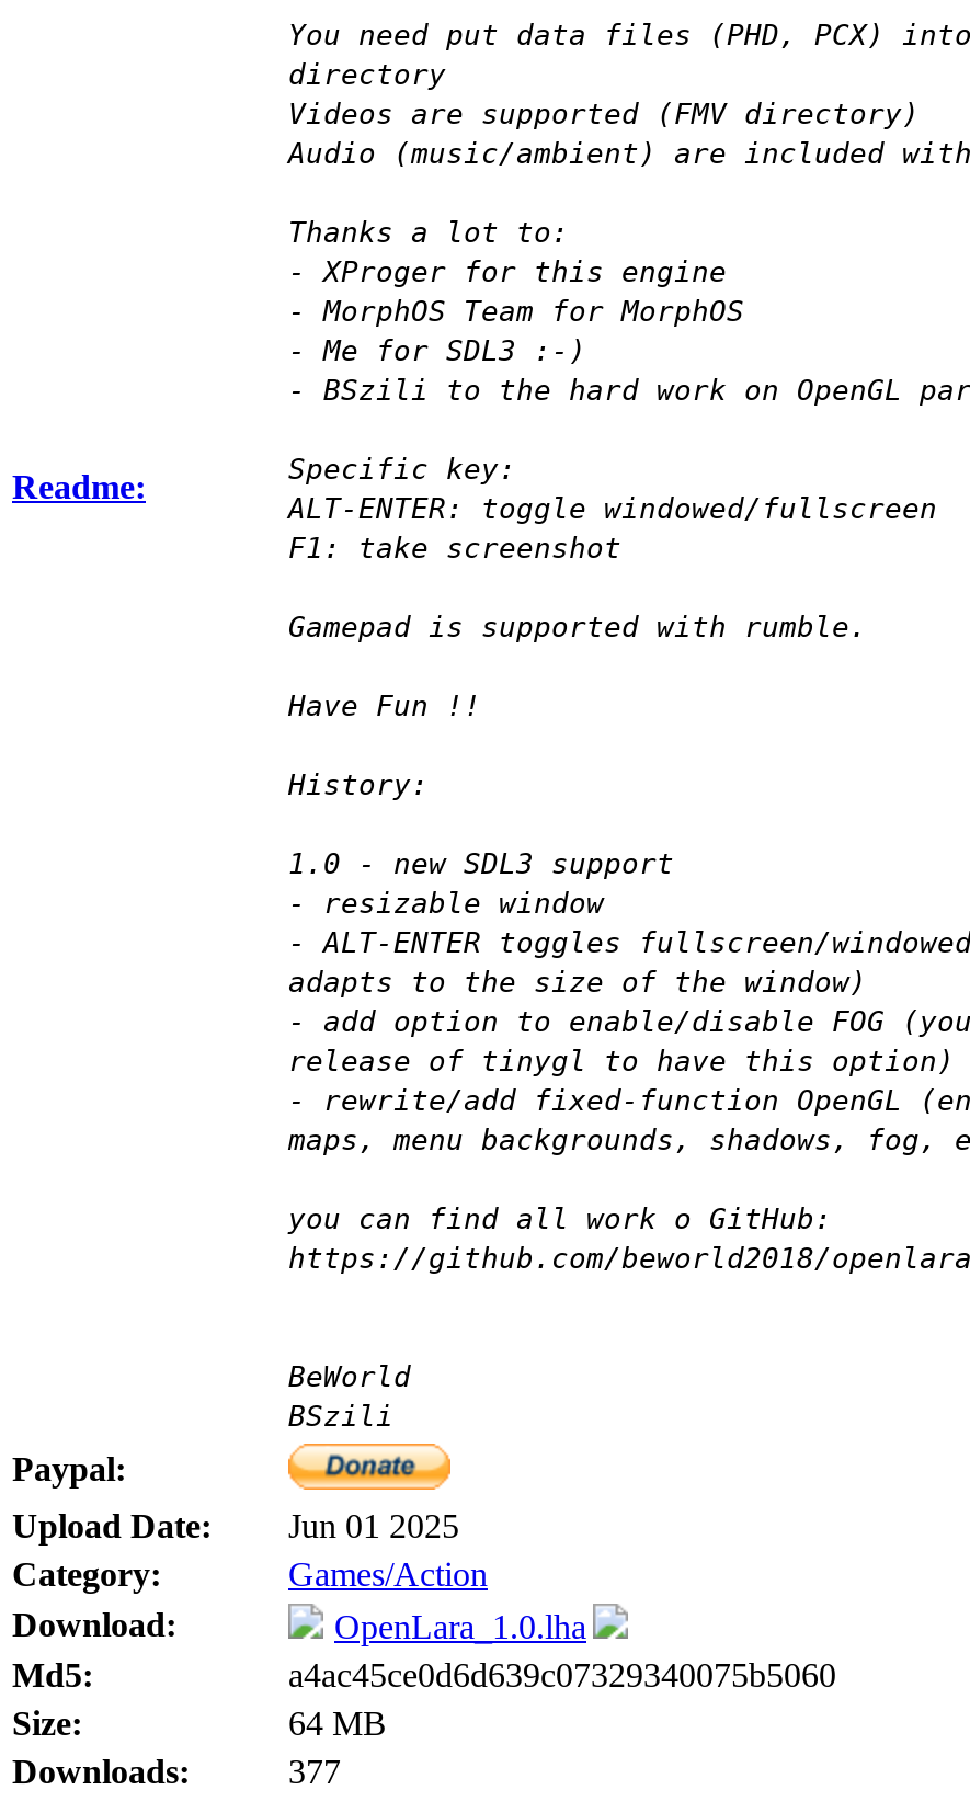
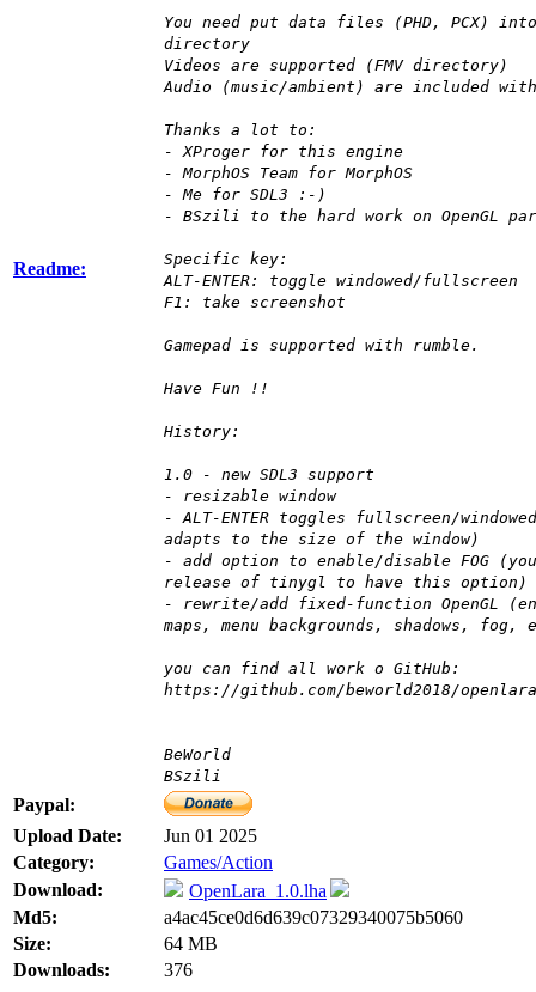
- 377
+ 376
